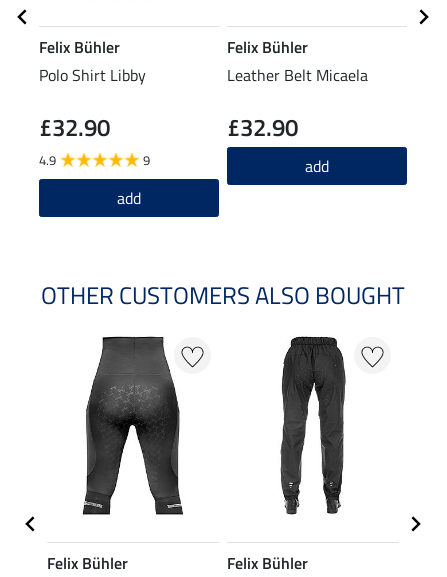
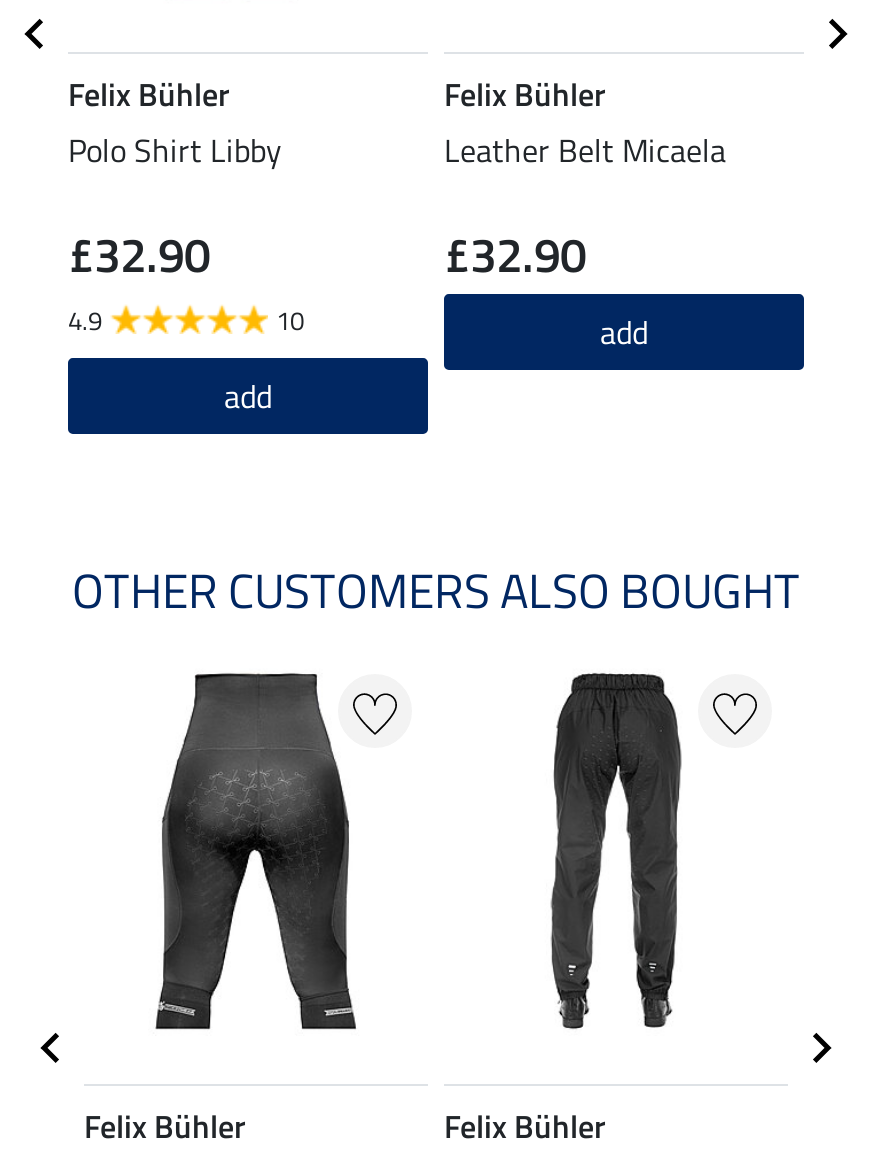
- 9
+ 10
